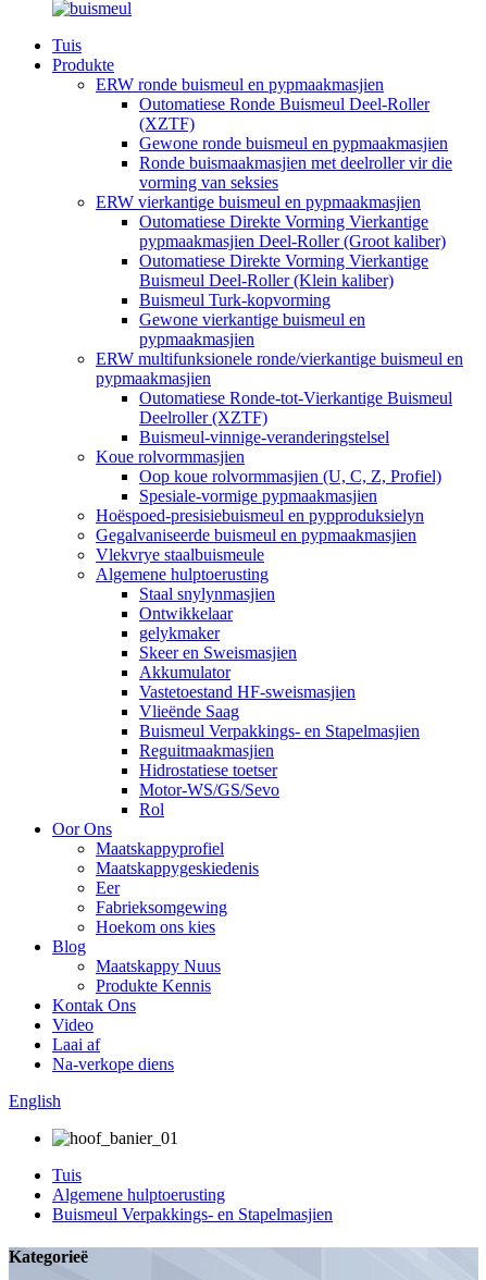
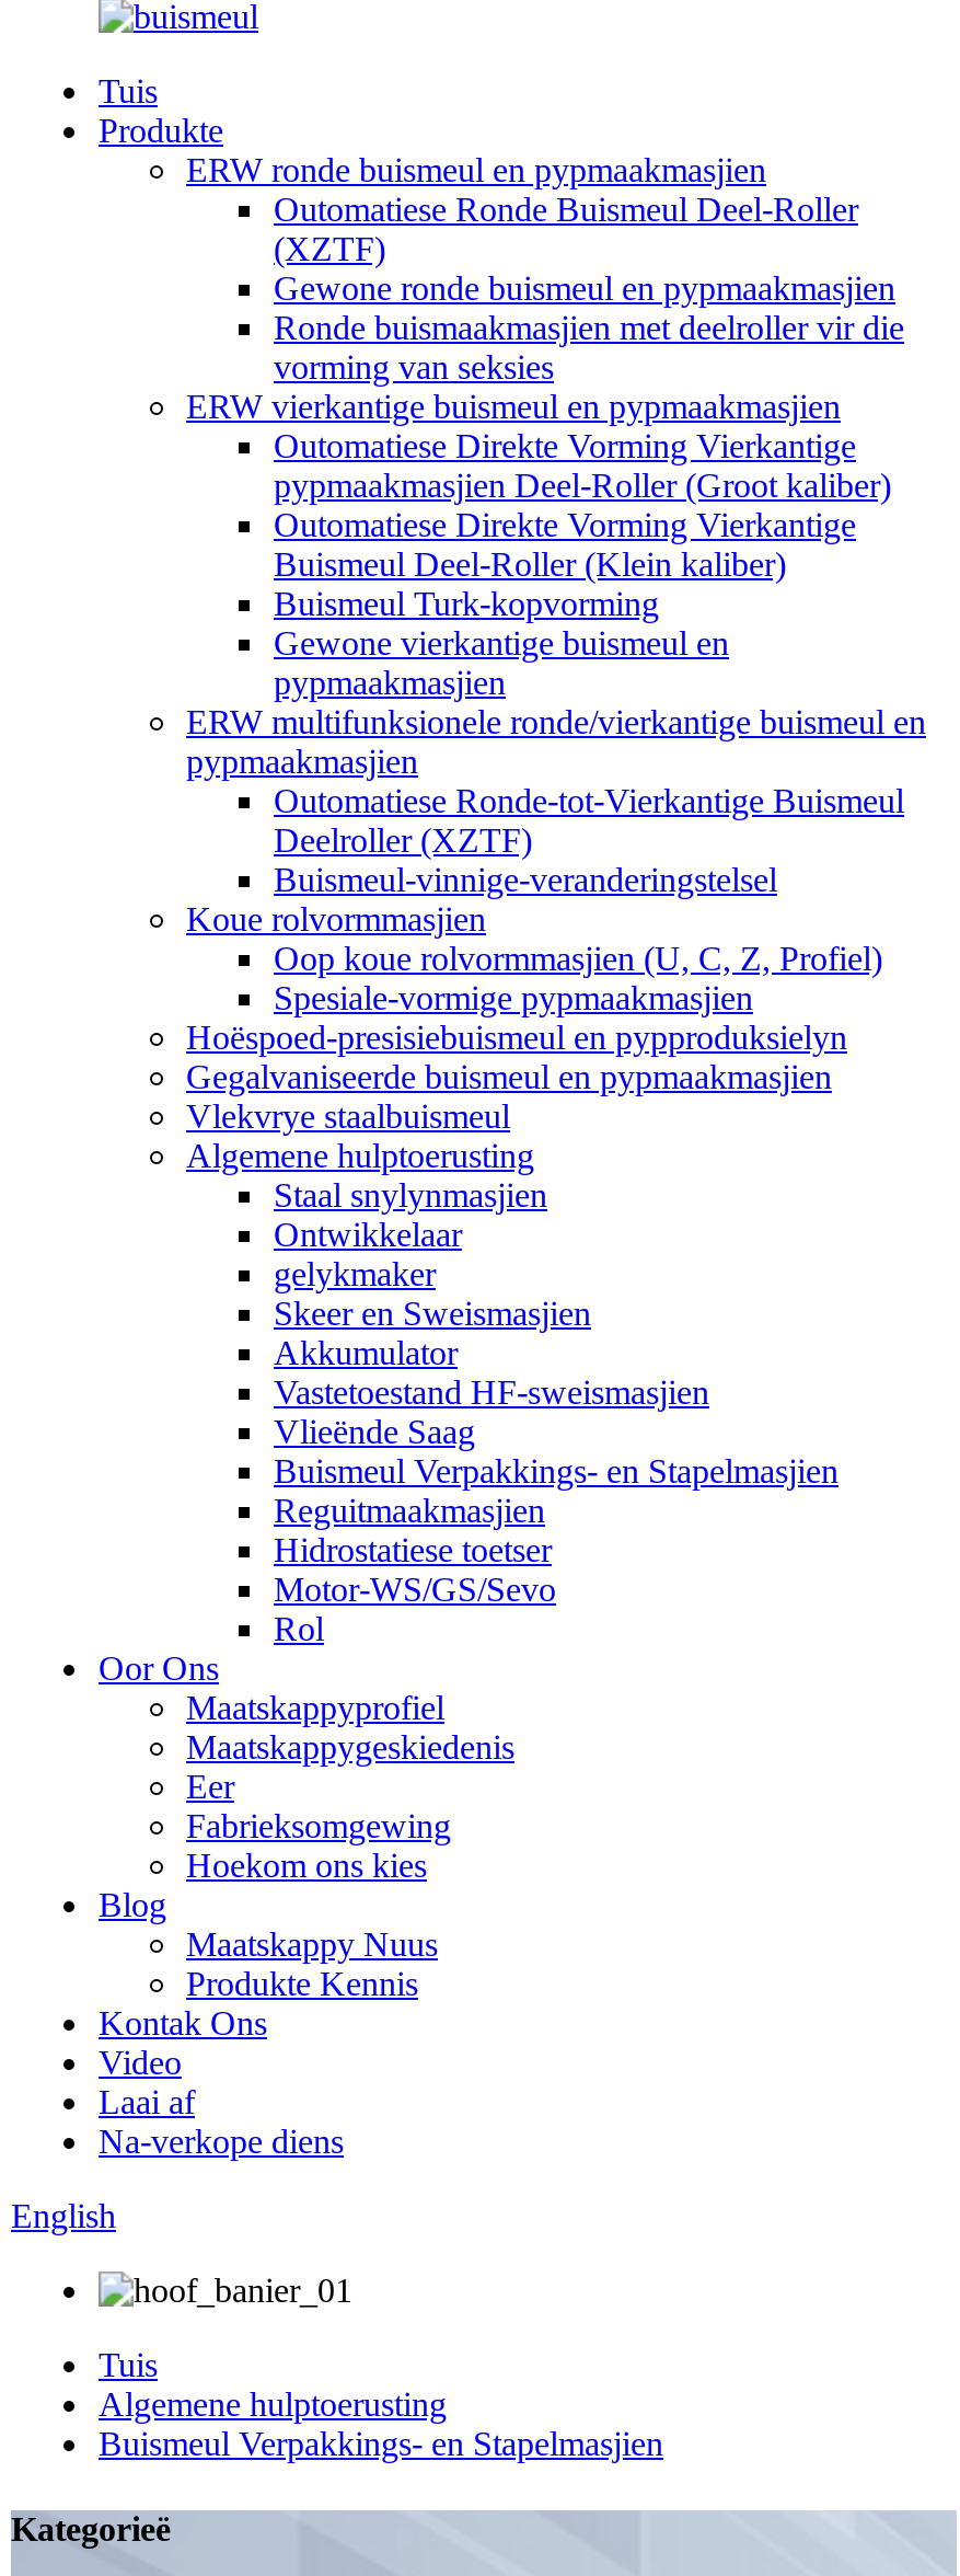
- Vlekvrye staalbuismeule
+ Vlekvrye staalbuismeul
